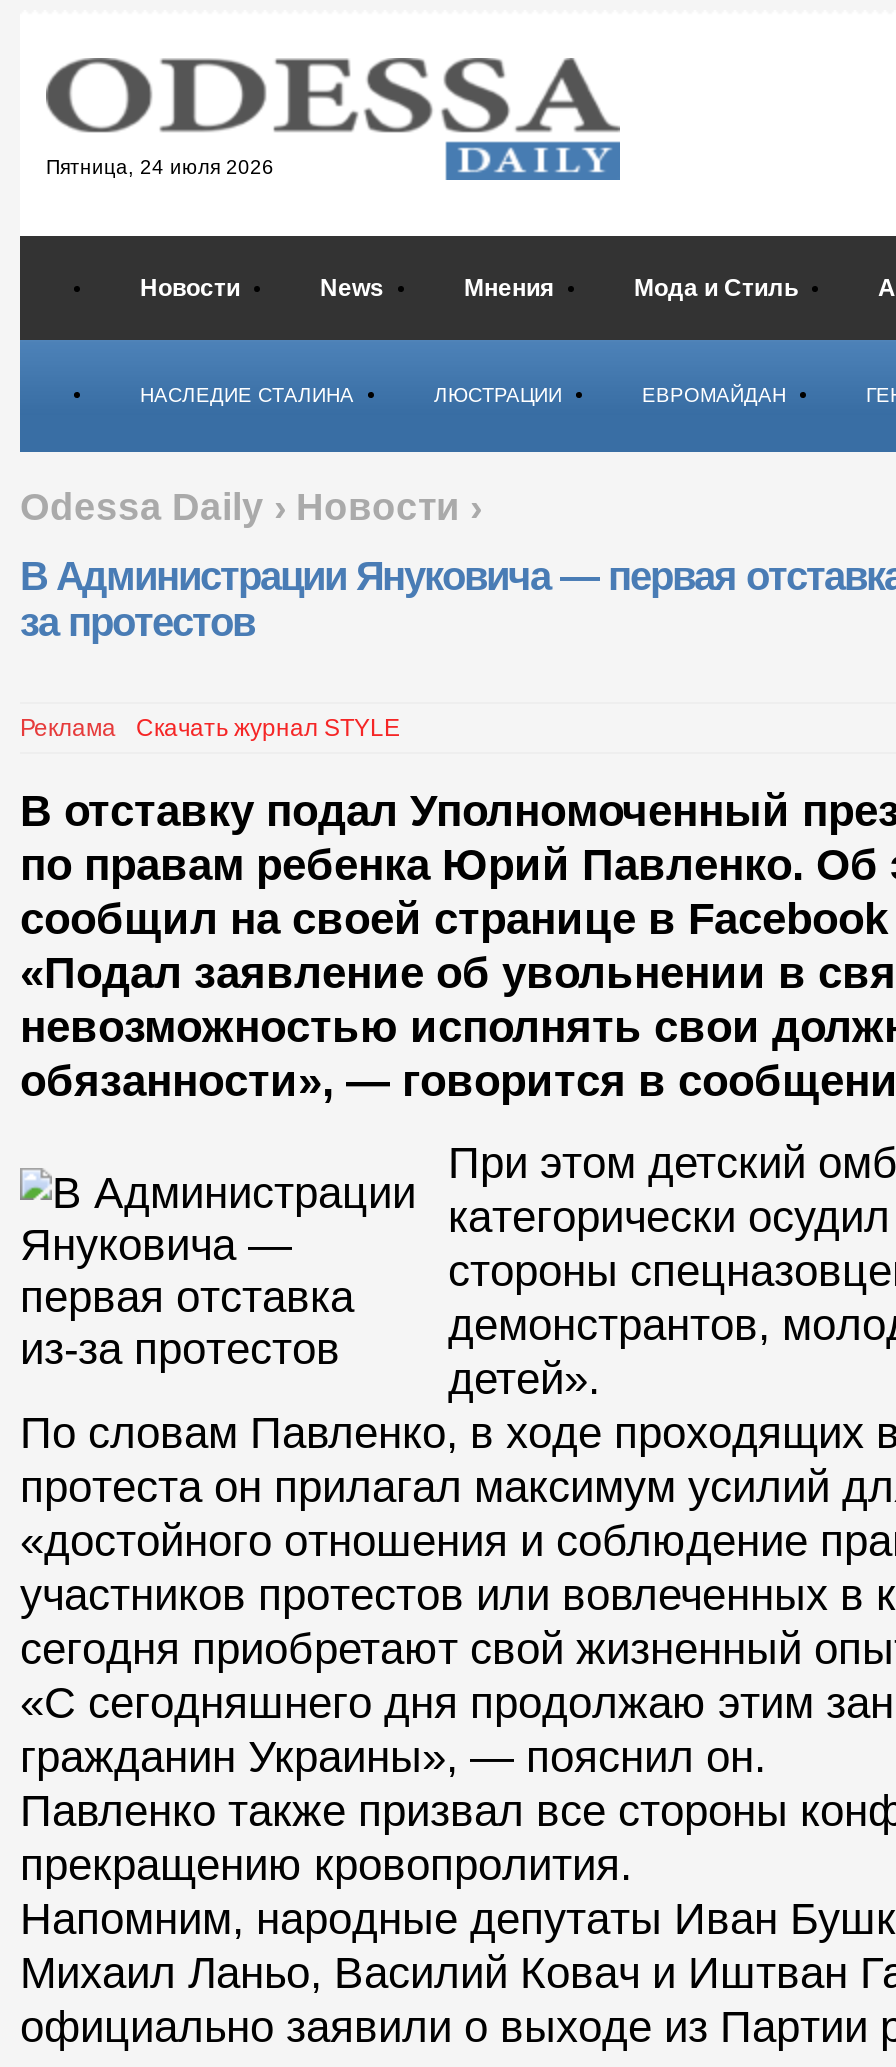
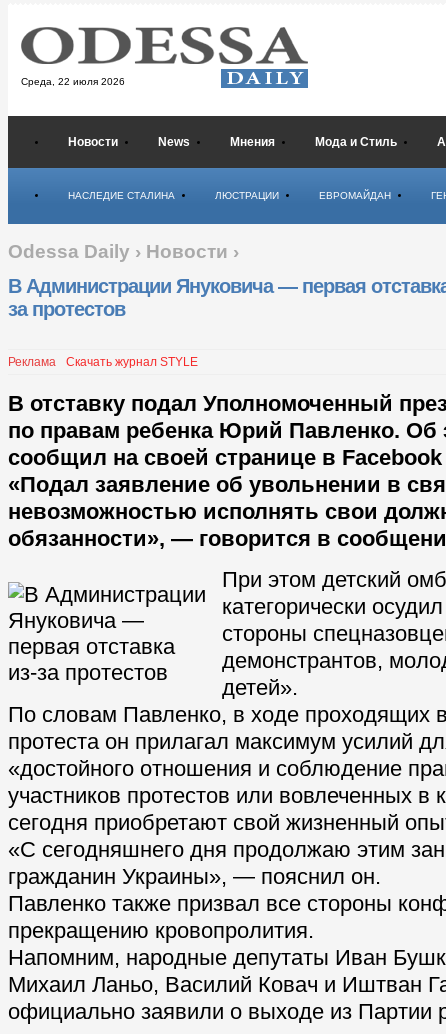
- Пятница, 24 июля 2026
+ Среда, 22 июля 2026
